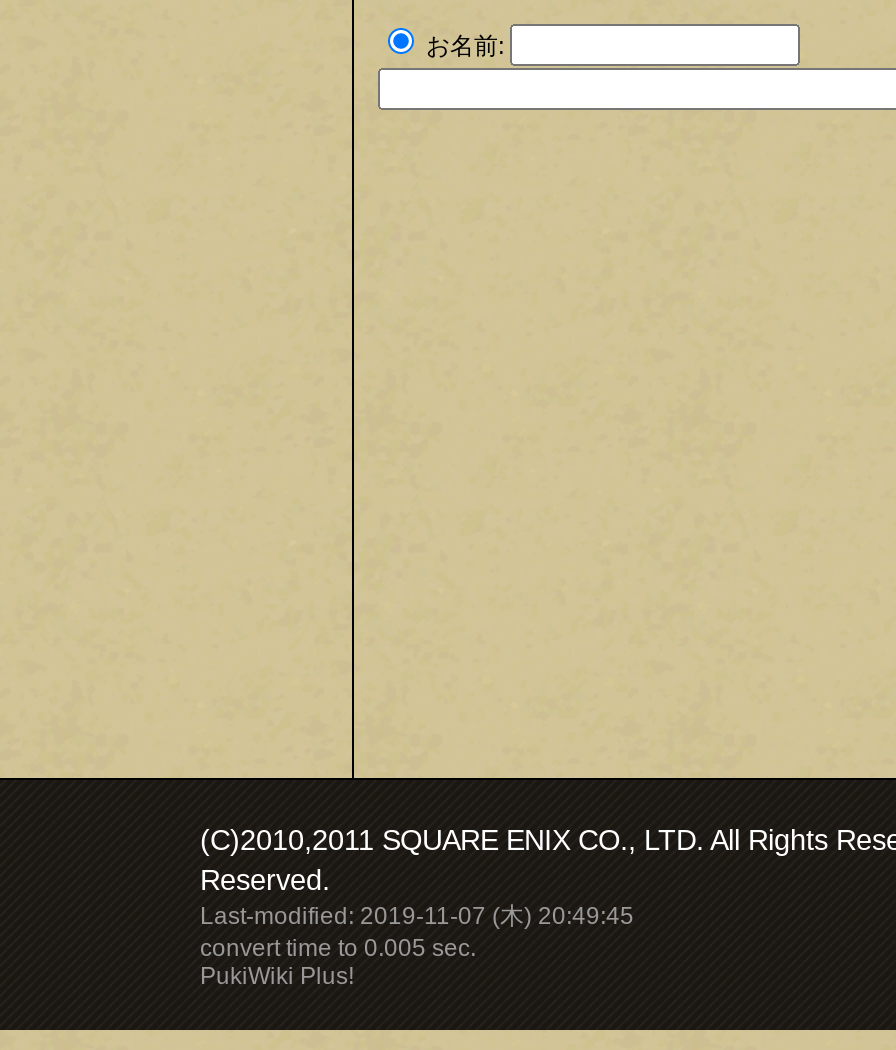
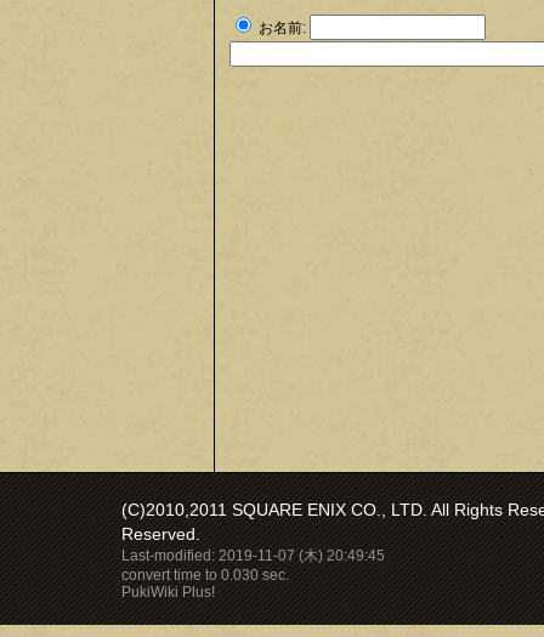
- convert time to 0.005 sec.
+ convert time to 0.030 sec.
